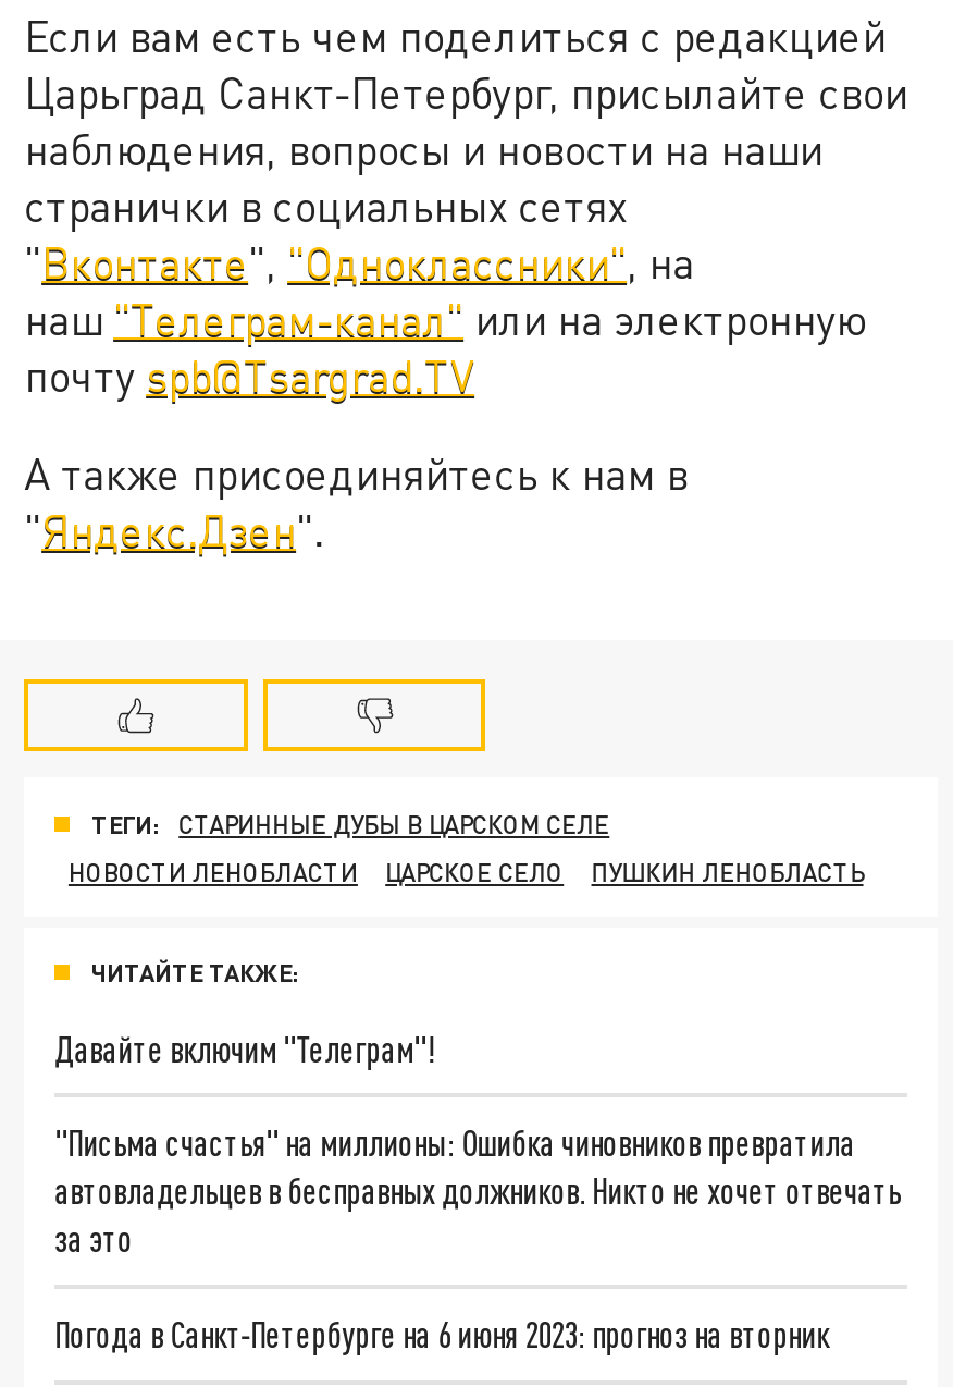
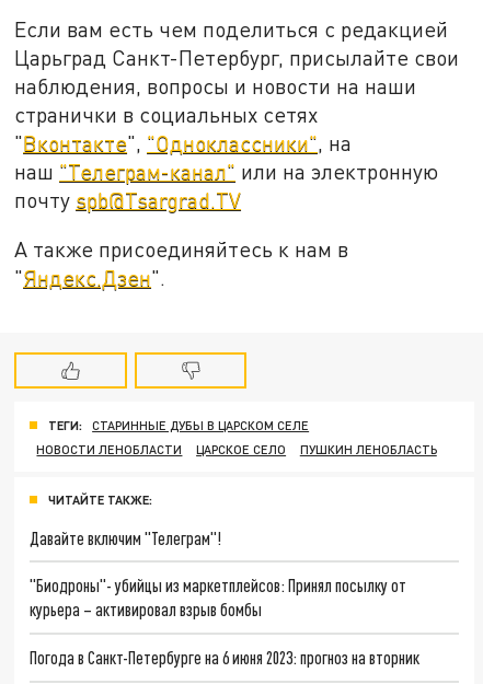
- "Письма счастья" на миллионы: Ошибка чиновников превратила
- автовладельцев в бесправных должников. Никто не хочет отвечать
- за это
+ "Биодроны"- убийцы из маркетплейсов: Принял посылку от
+ курьера – активировал взрыв бомбы
